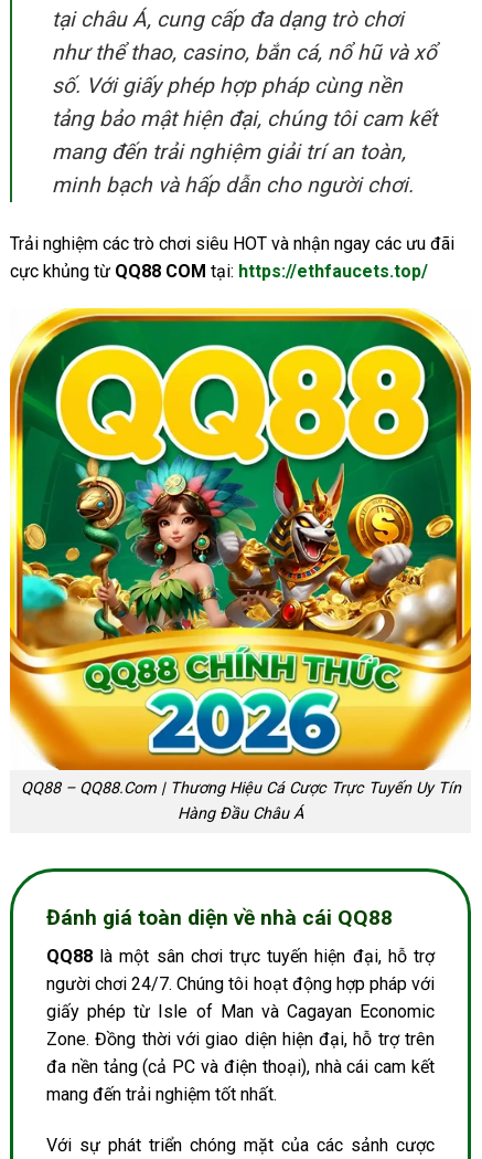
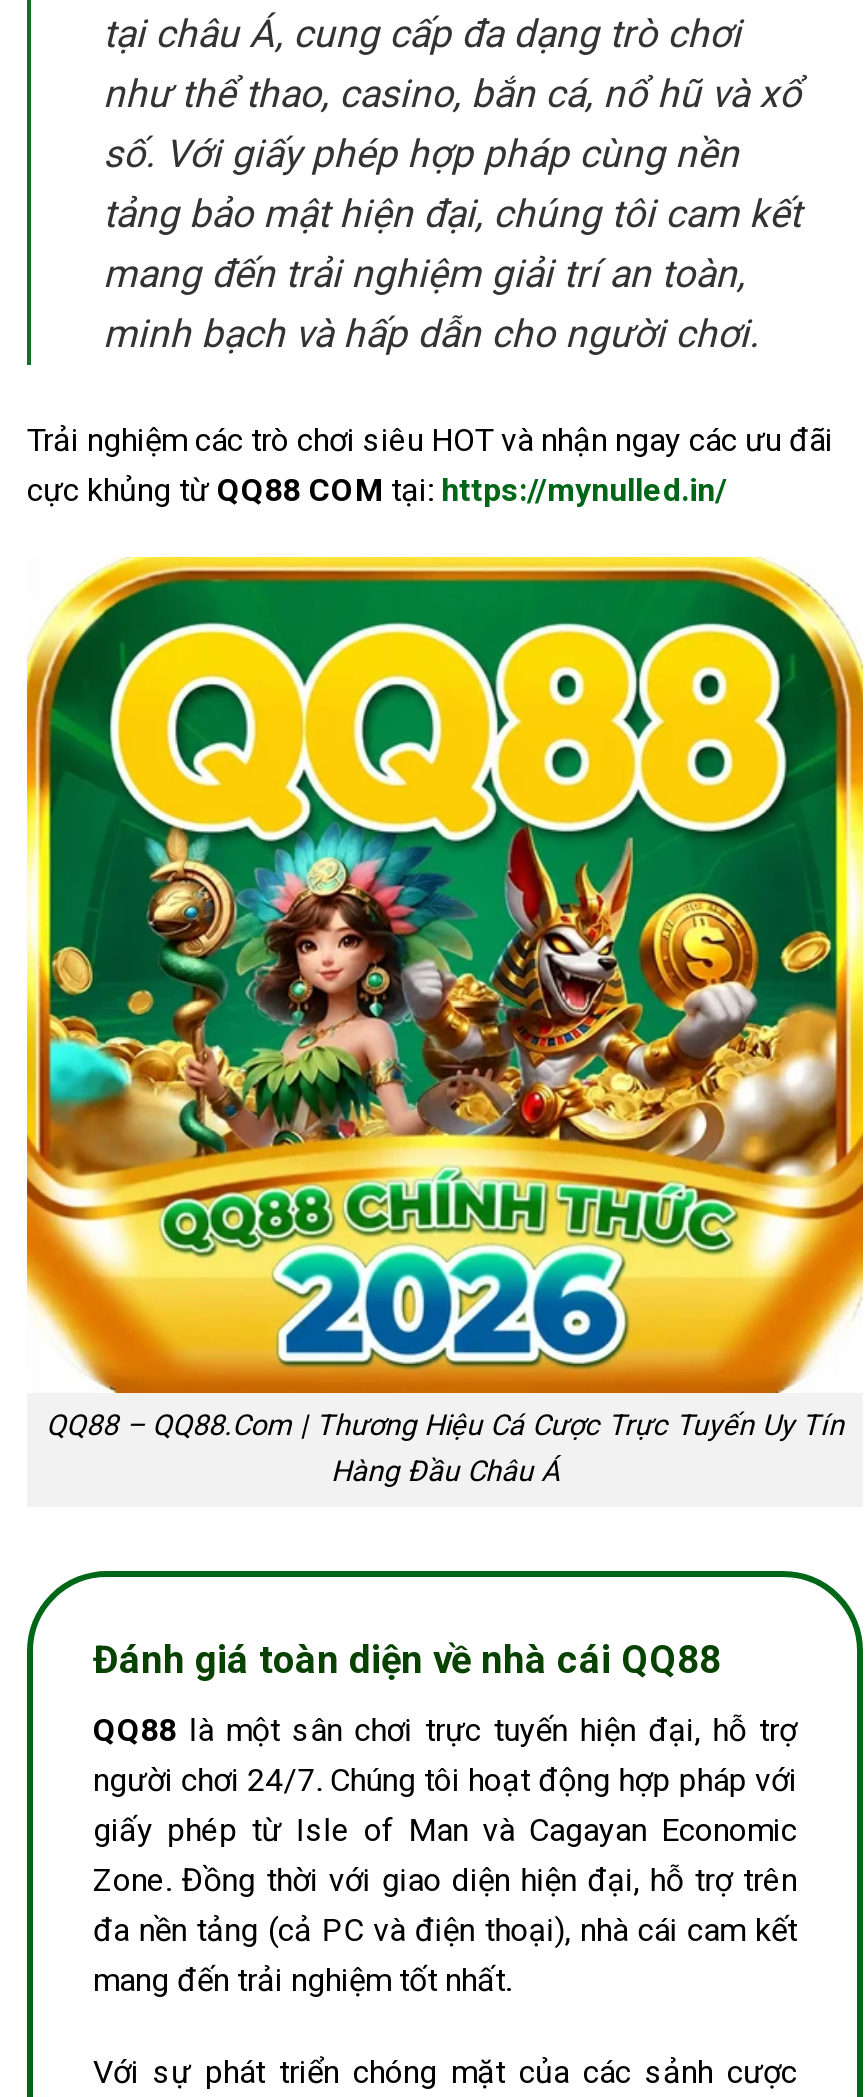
- cực khủng từ QQ88 COM tại: https://ethfaucets.top/
+ cực khủng từ QQ88 COM tại: https://mynulled.in/
